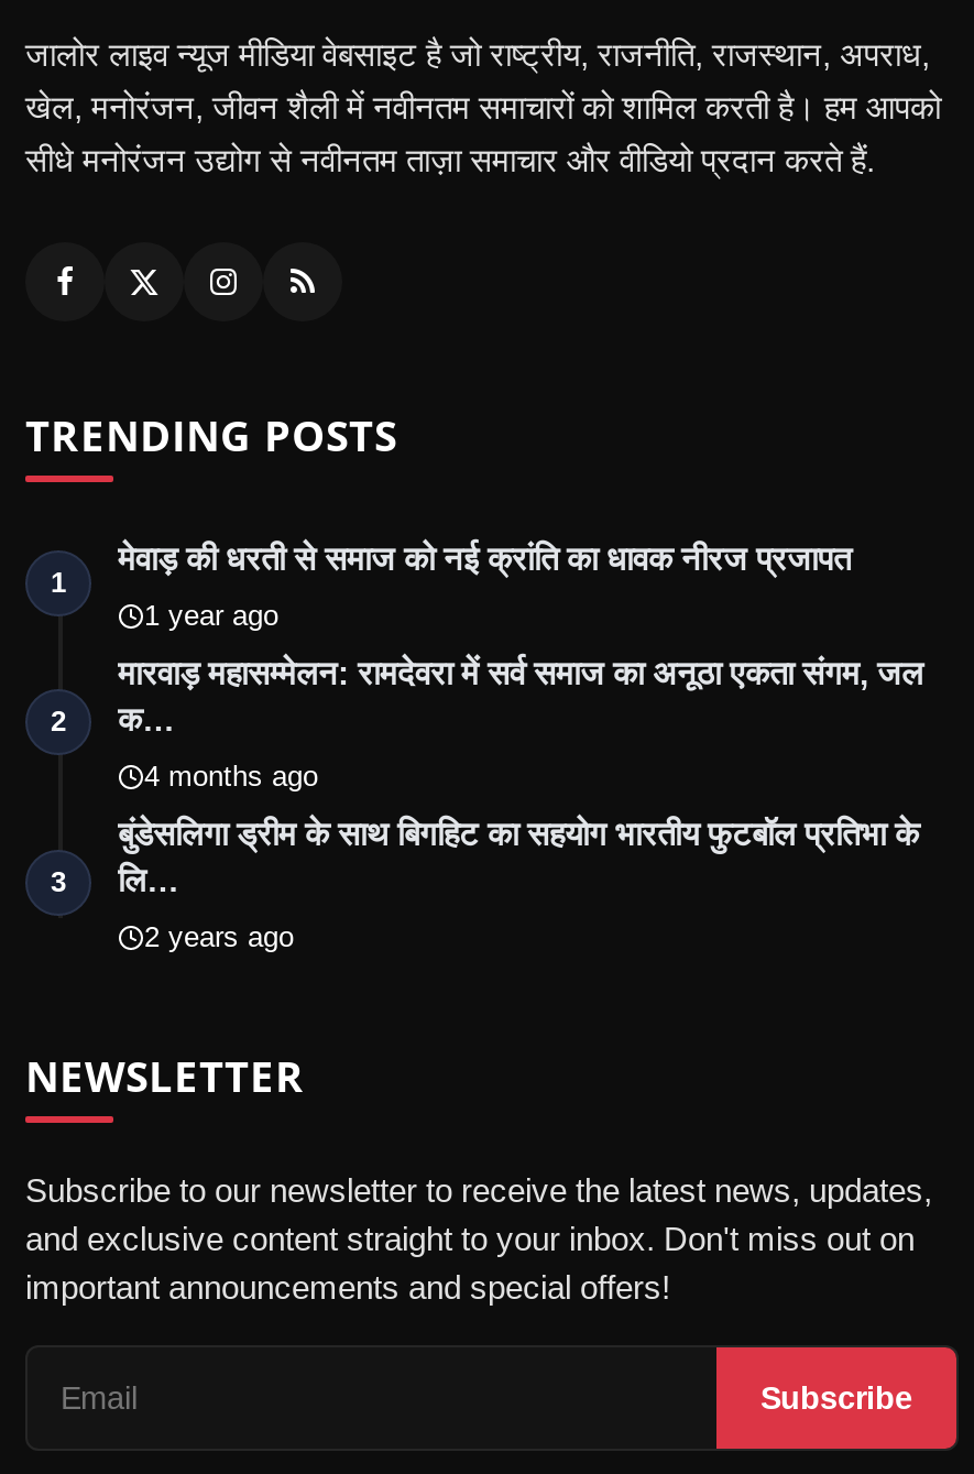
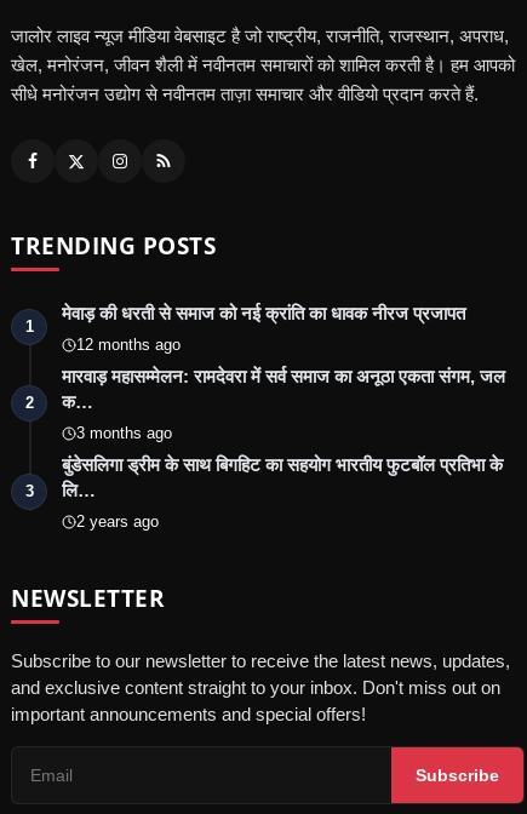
- 1 year ago
+ 12 months ago

- 4 months ago
+ 3 months ago
